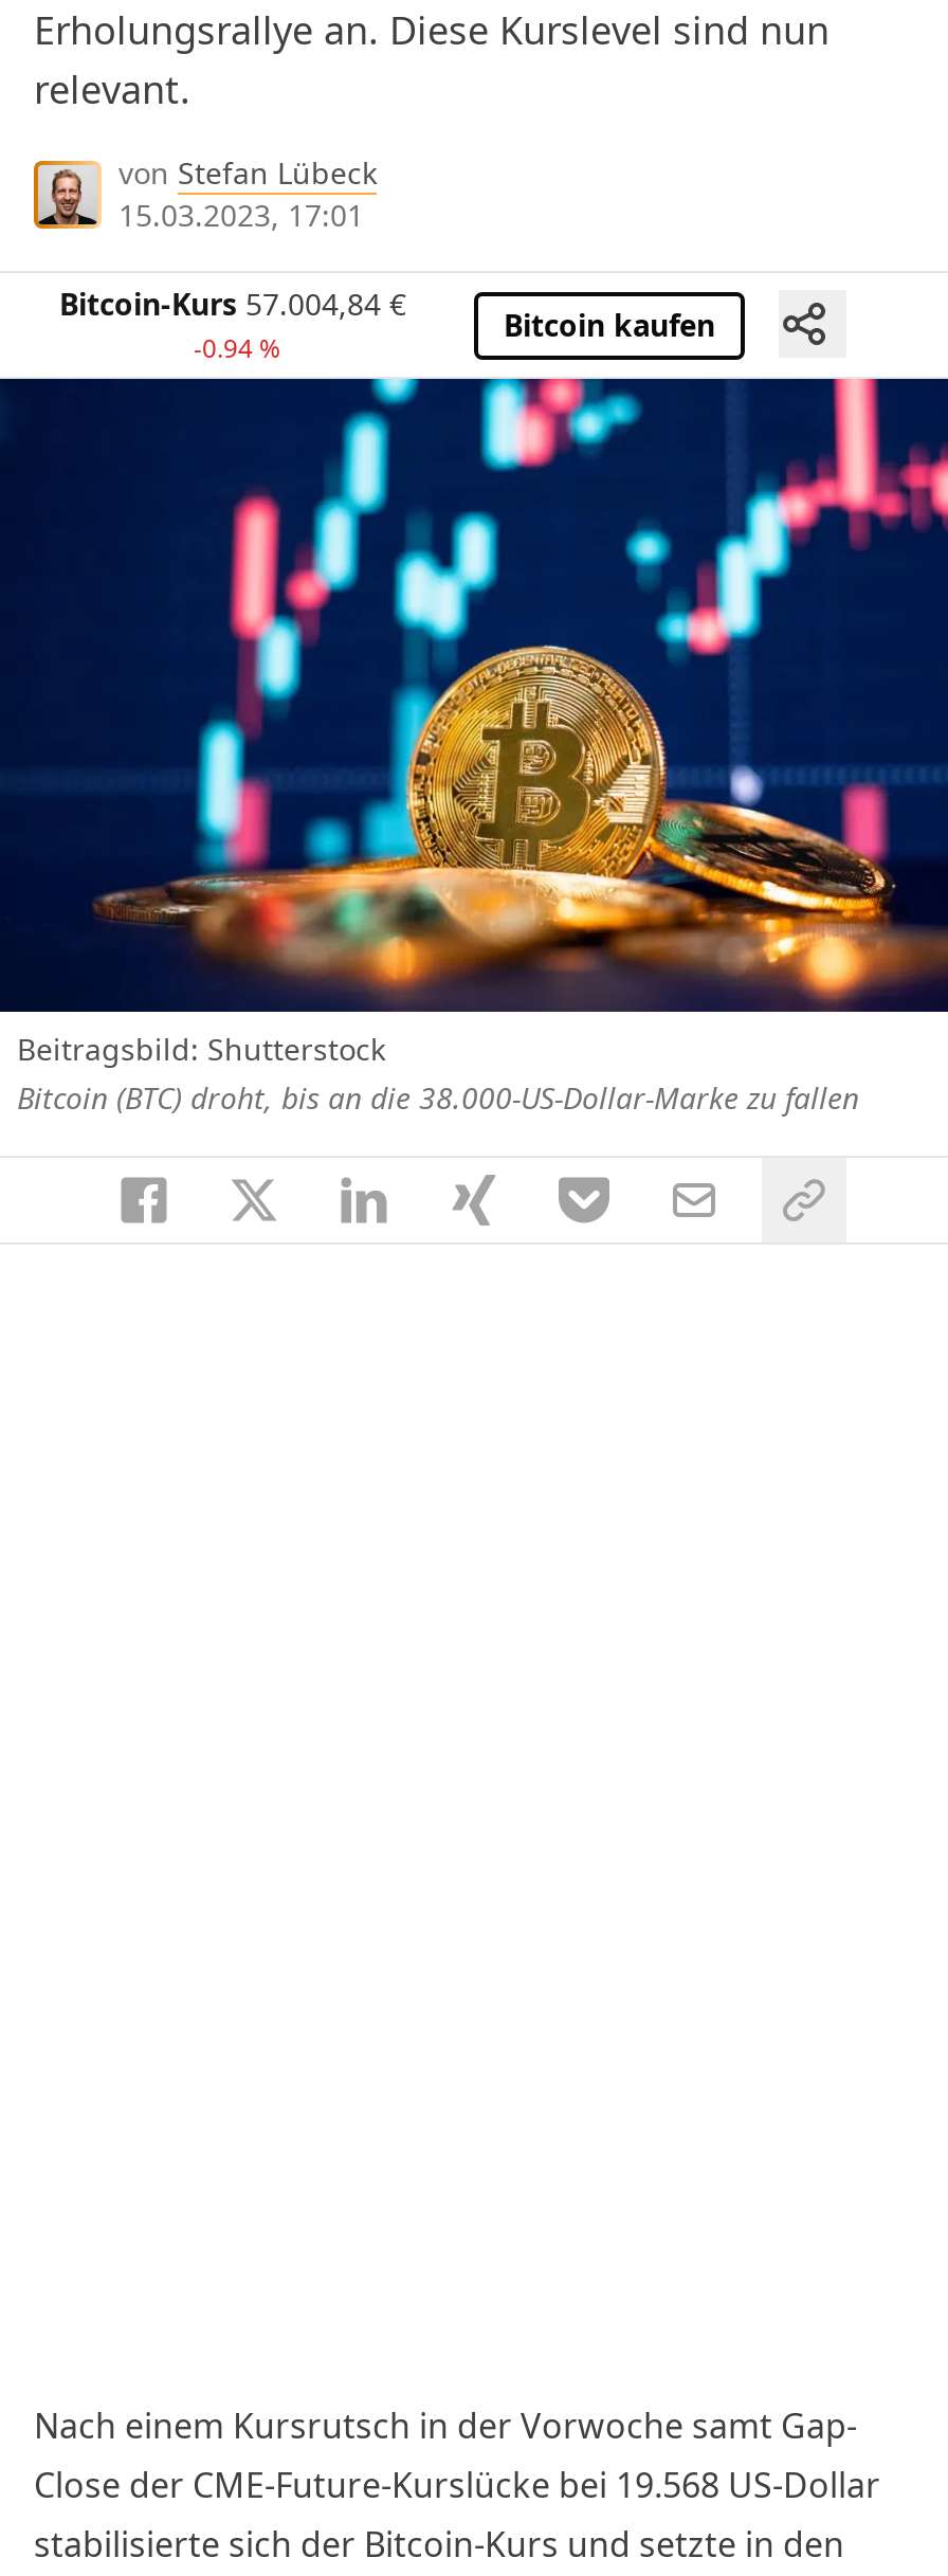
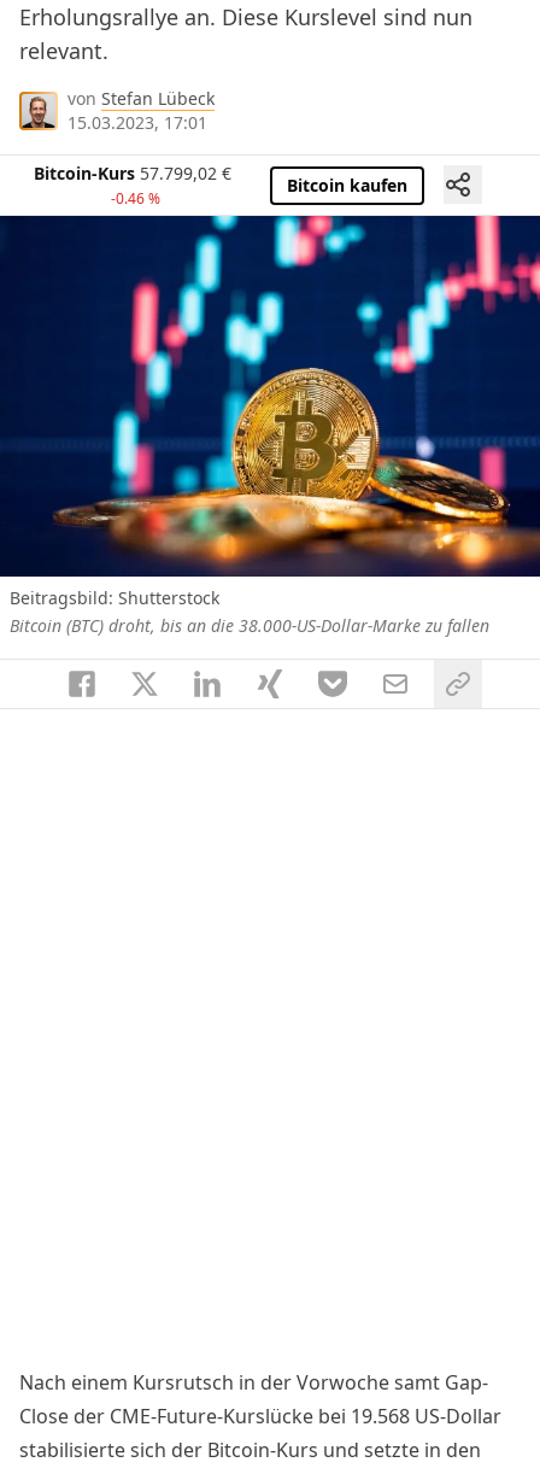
- Bitcoin-Kurs 57.004,84 €
+ Bitcoin-Kurs 57.799,02 €

- -0.94 %
+ -0.46 %
